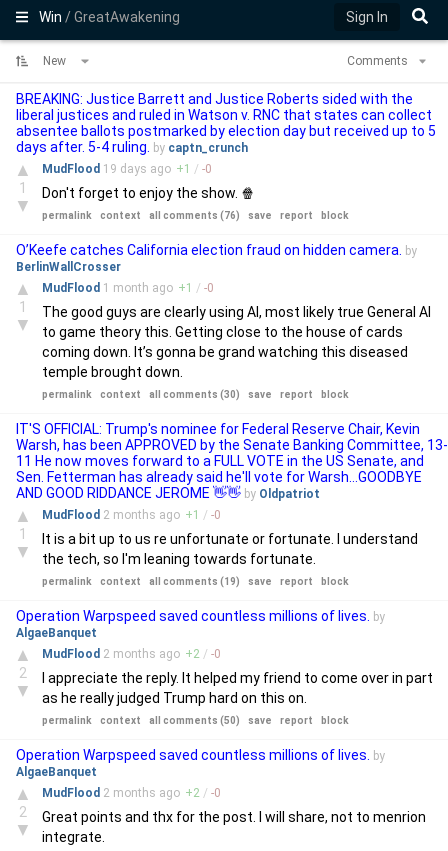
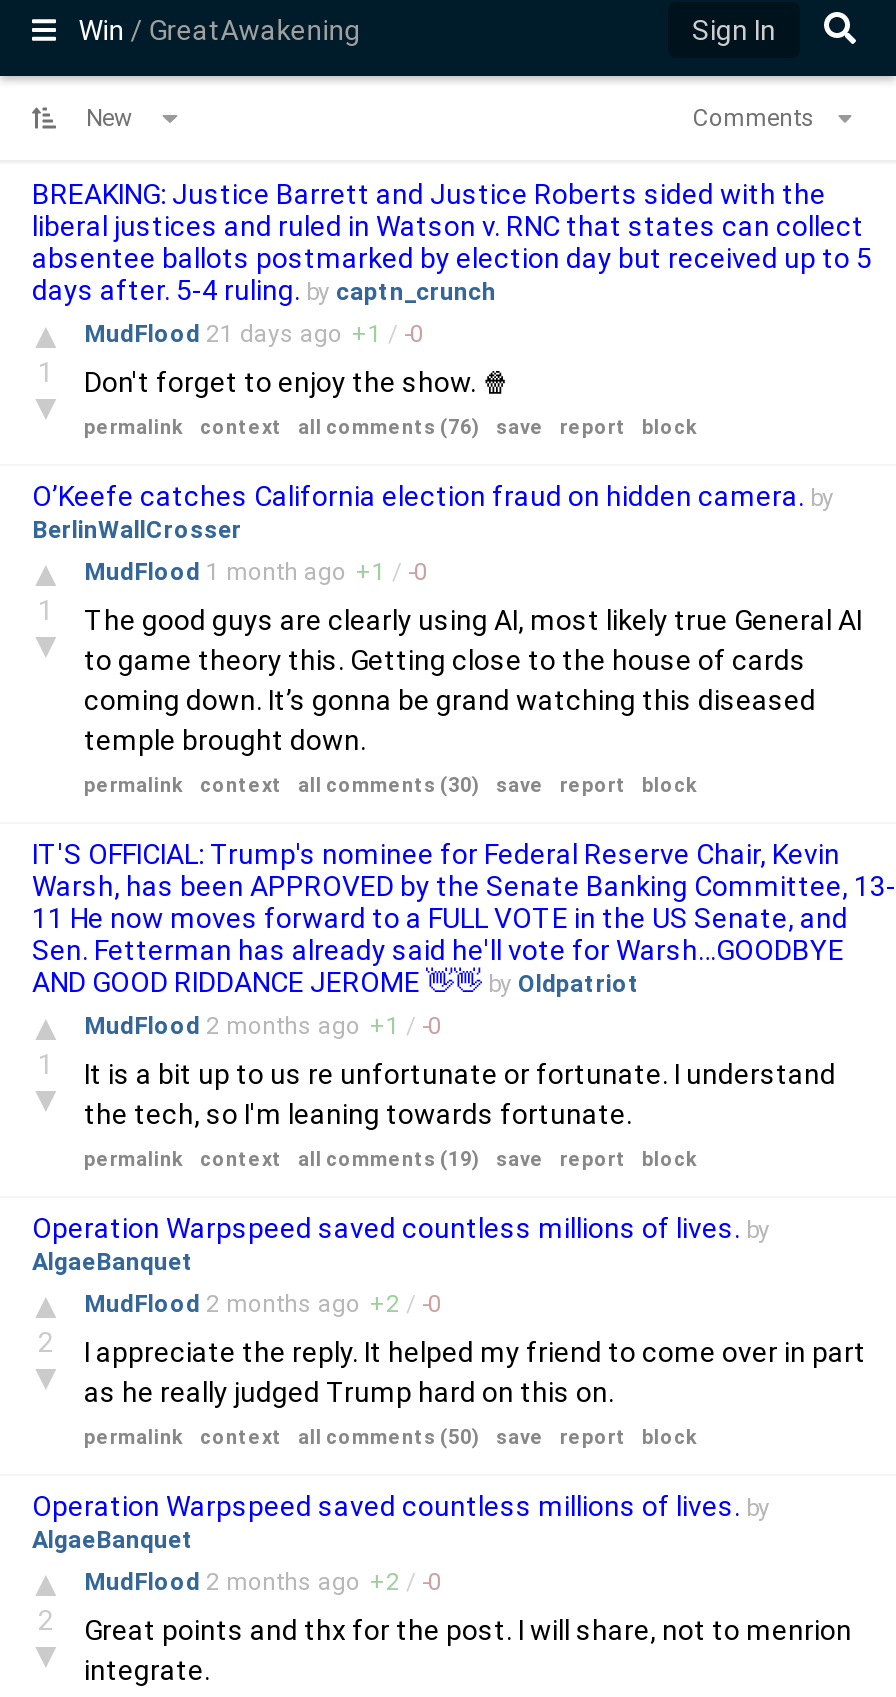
- MudFlood 19 days ago + 1 / - 0
+ MudFlood 21 days ago + 1 / - 0
